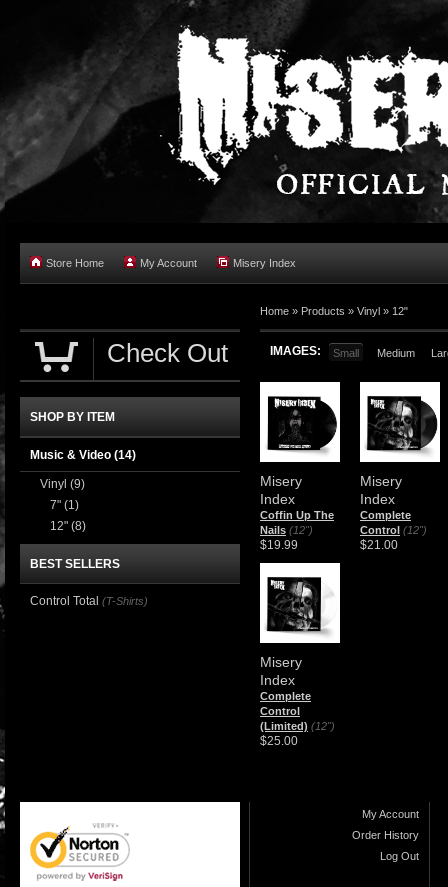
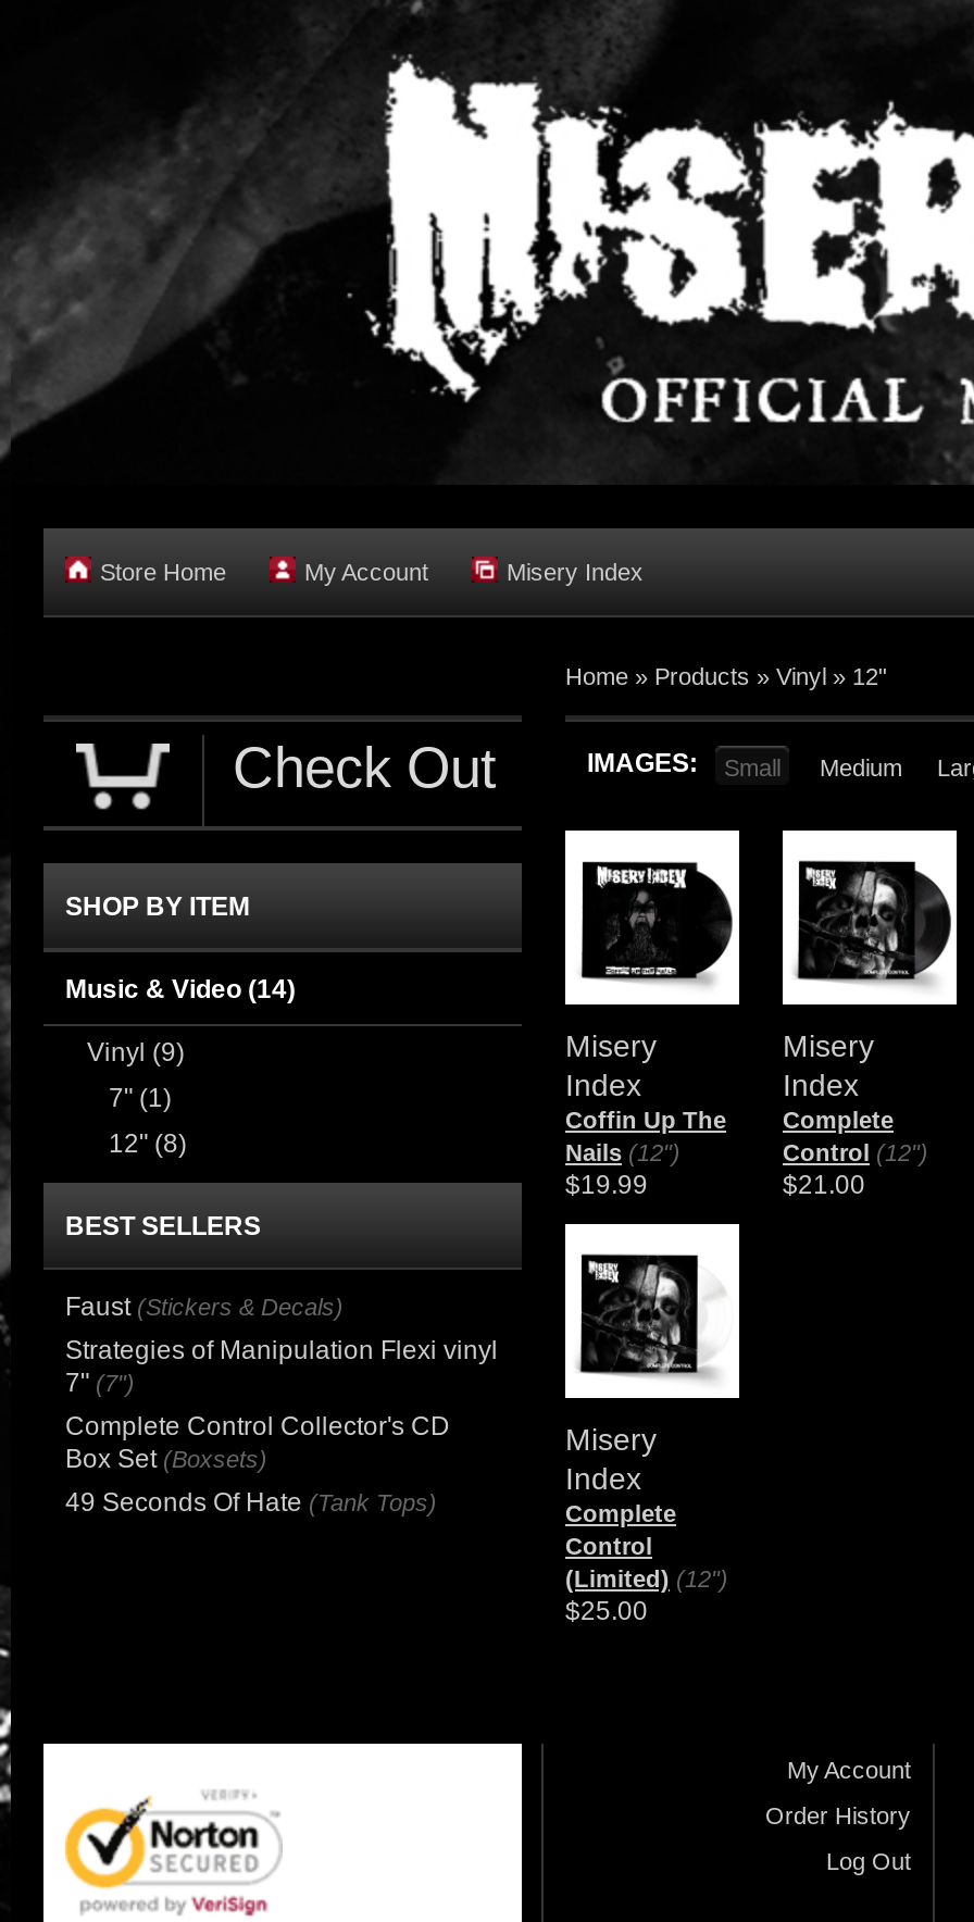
- Control Total (T-Shirts)
+ Faust (Stickers & Decals)
+ Strategies of Manipulation Flexi vinyl
+ 7" (7")
+ Complete Control Collector's CD
+ Box Set (Boxsets)
+ 49 Seconds Of Hate (Tank Tops)
